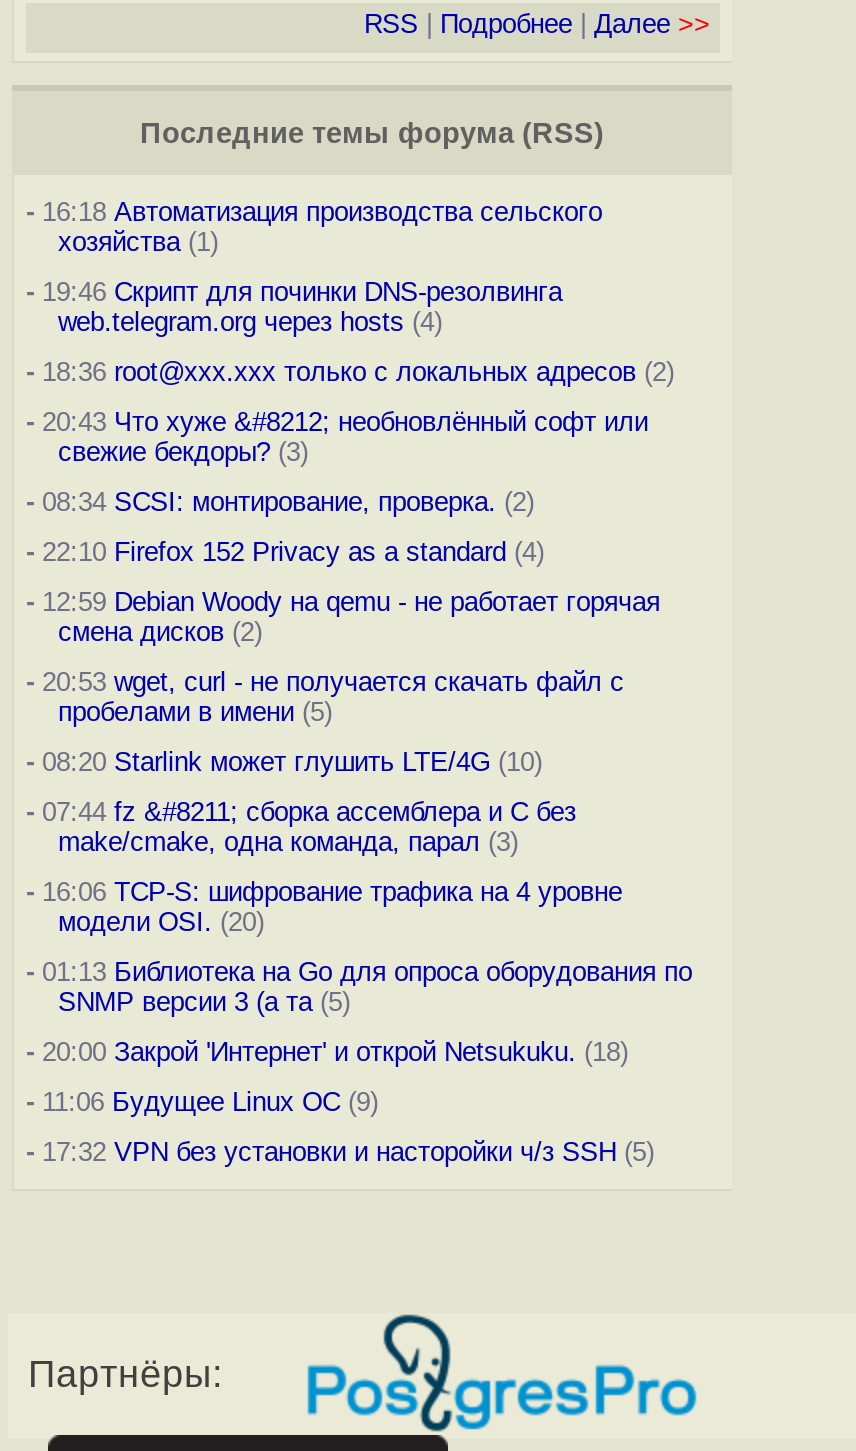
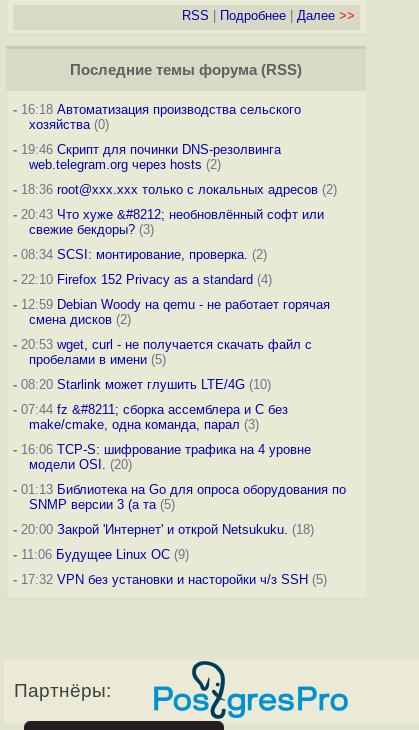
- хозяйства (1)
+ хозяйства (0)

- web.telegram.org через hosts (4)
+ web.telegram.org через hosts (2)
